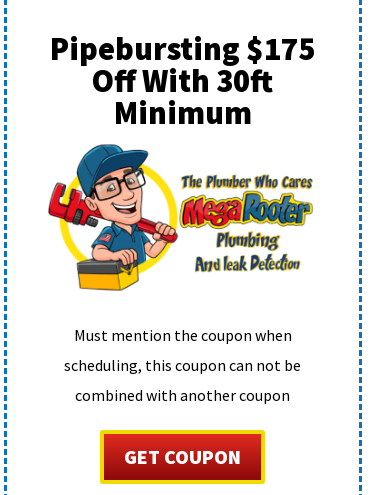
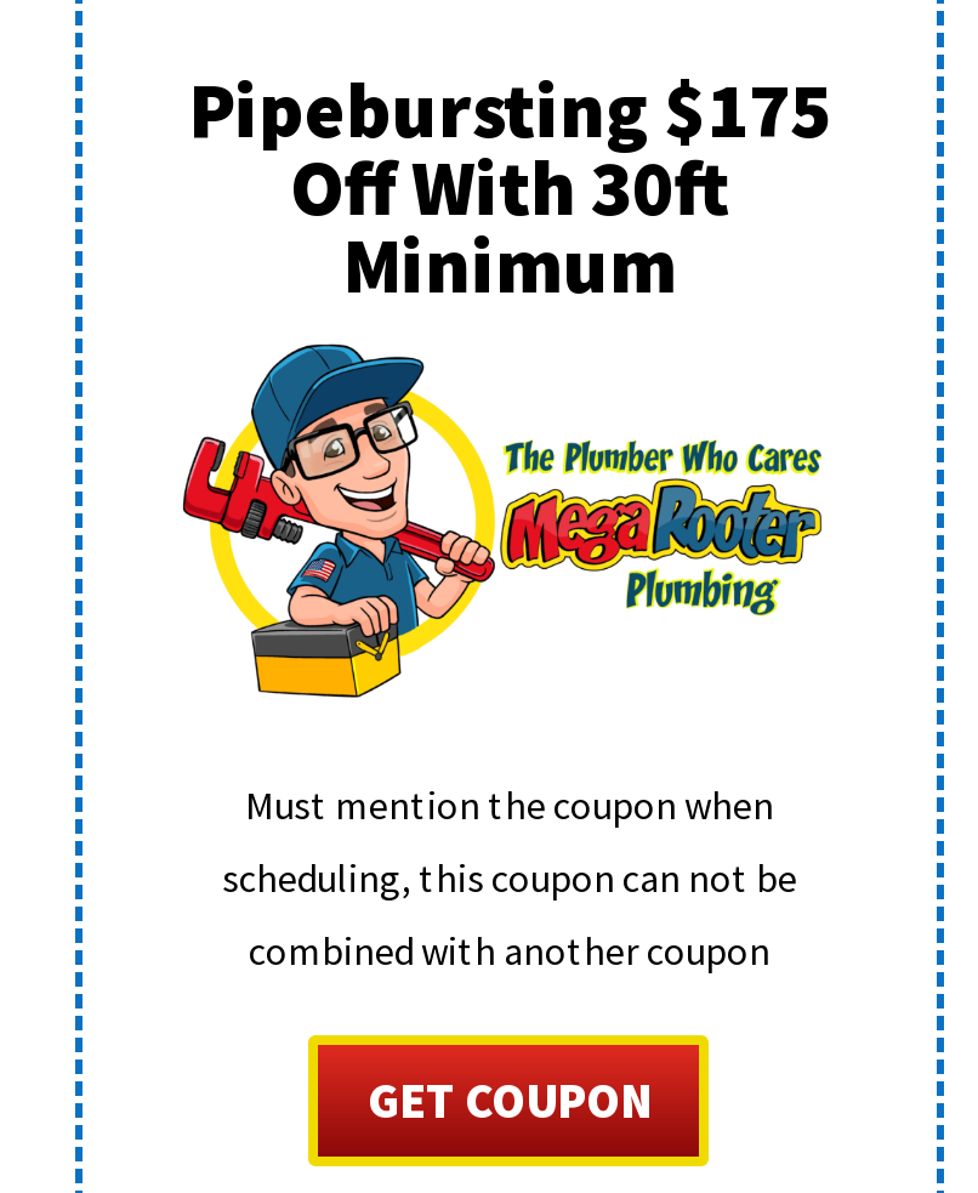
- [image]
+ [image]
